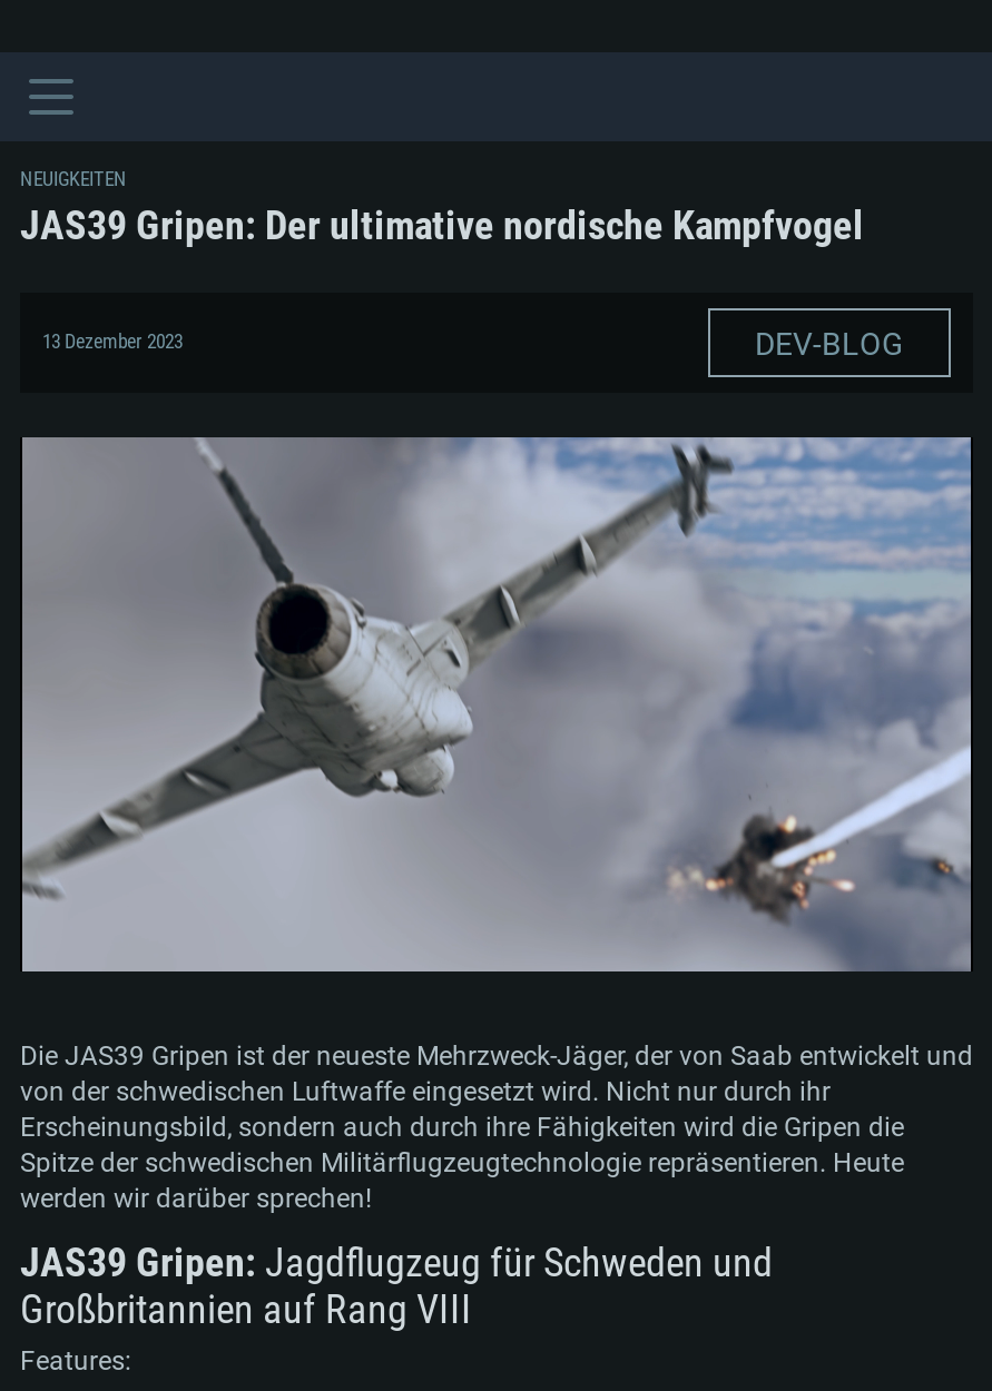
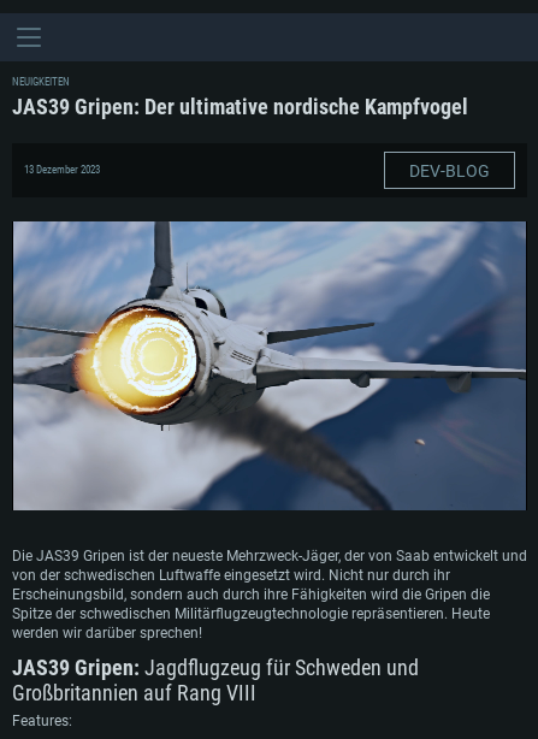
- [image]
+ [image]
